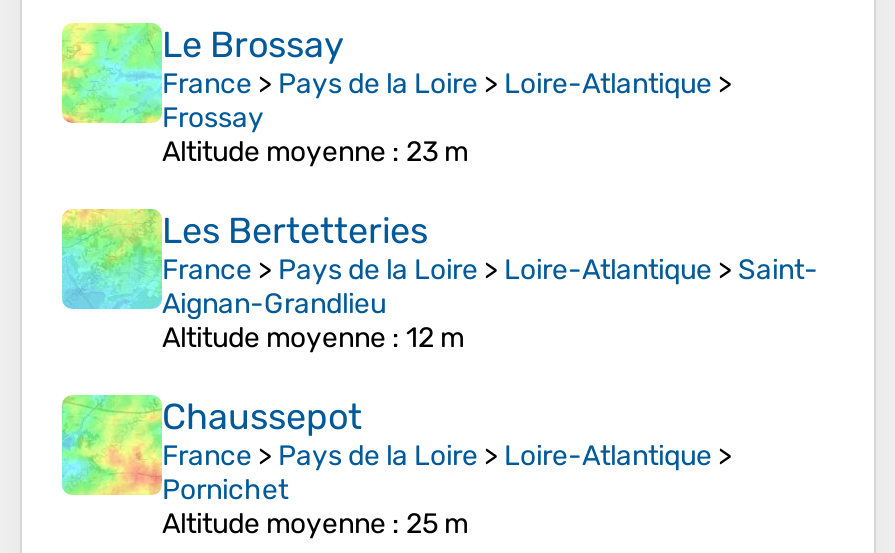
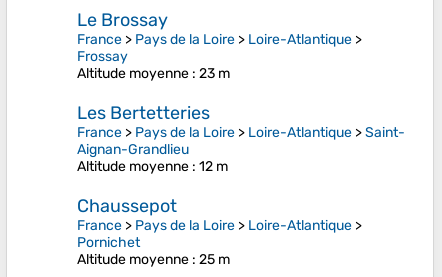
- [image]

- [image]

- [image]
